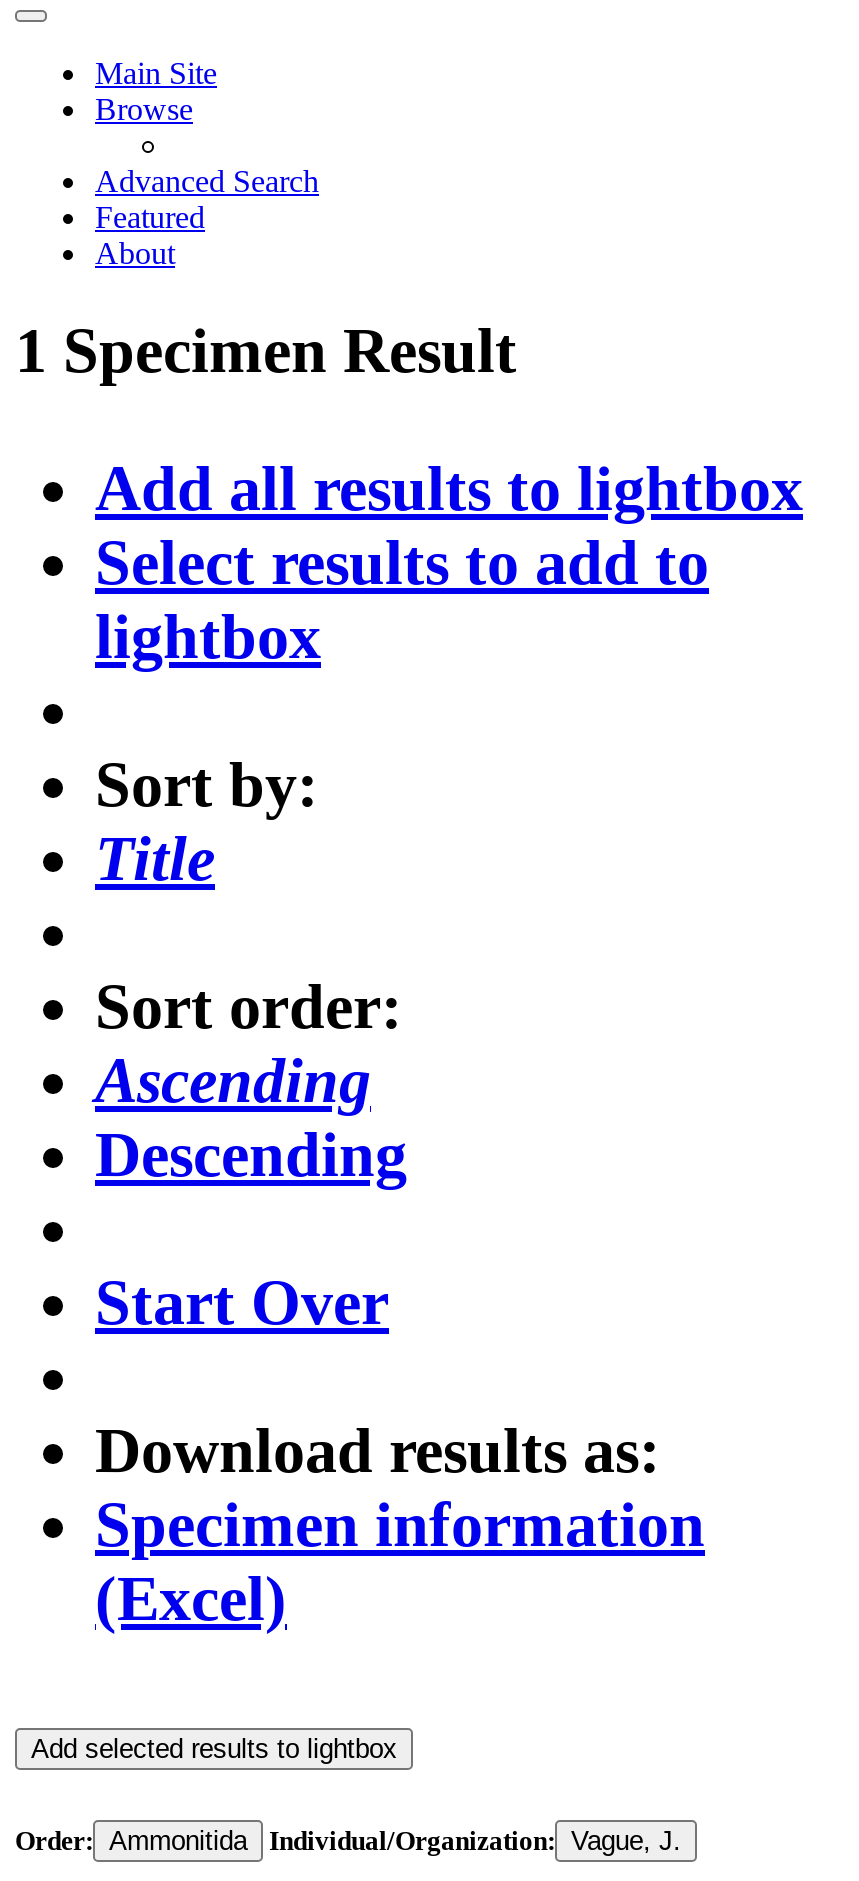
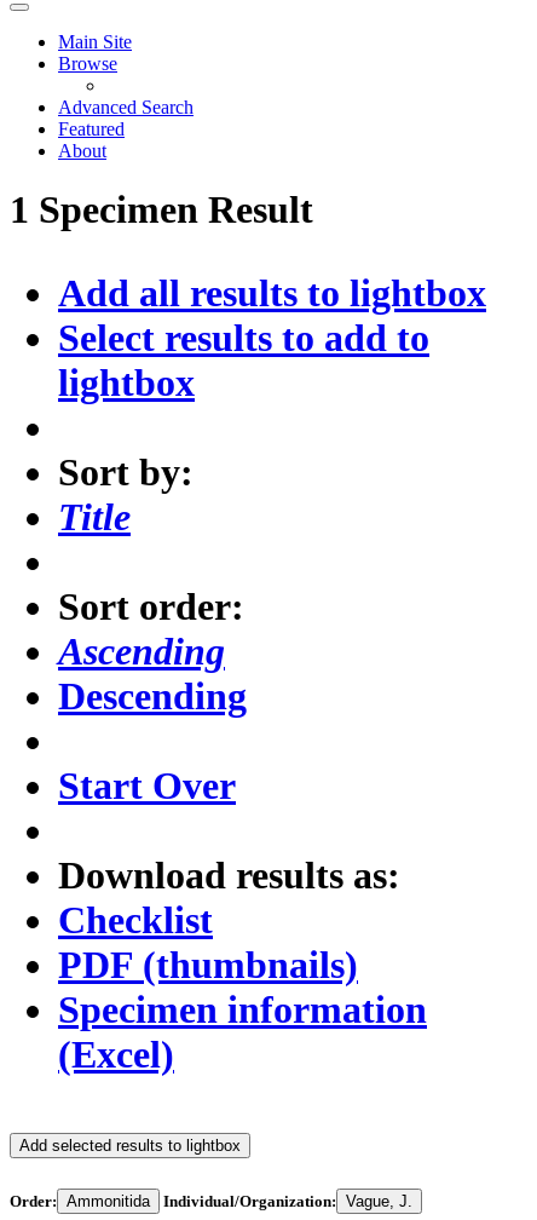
+ Checklist
+ PDF (thumbnails)
